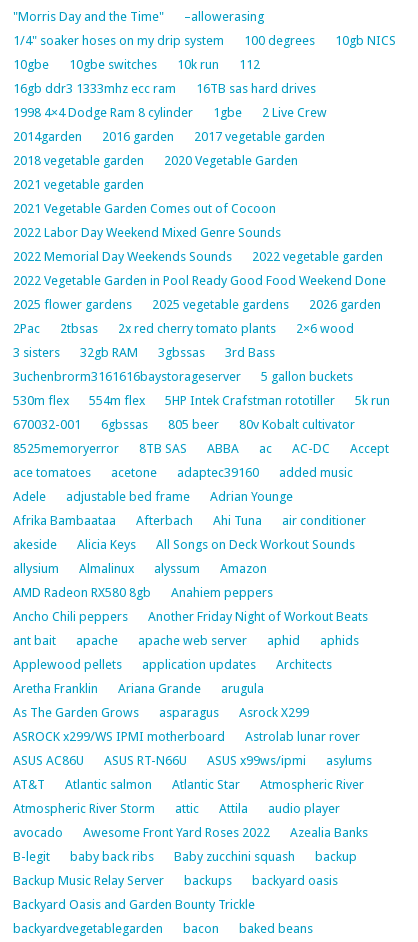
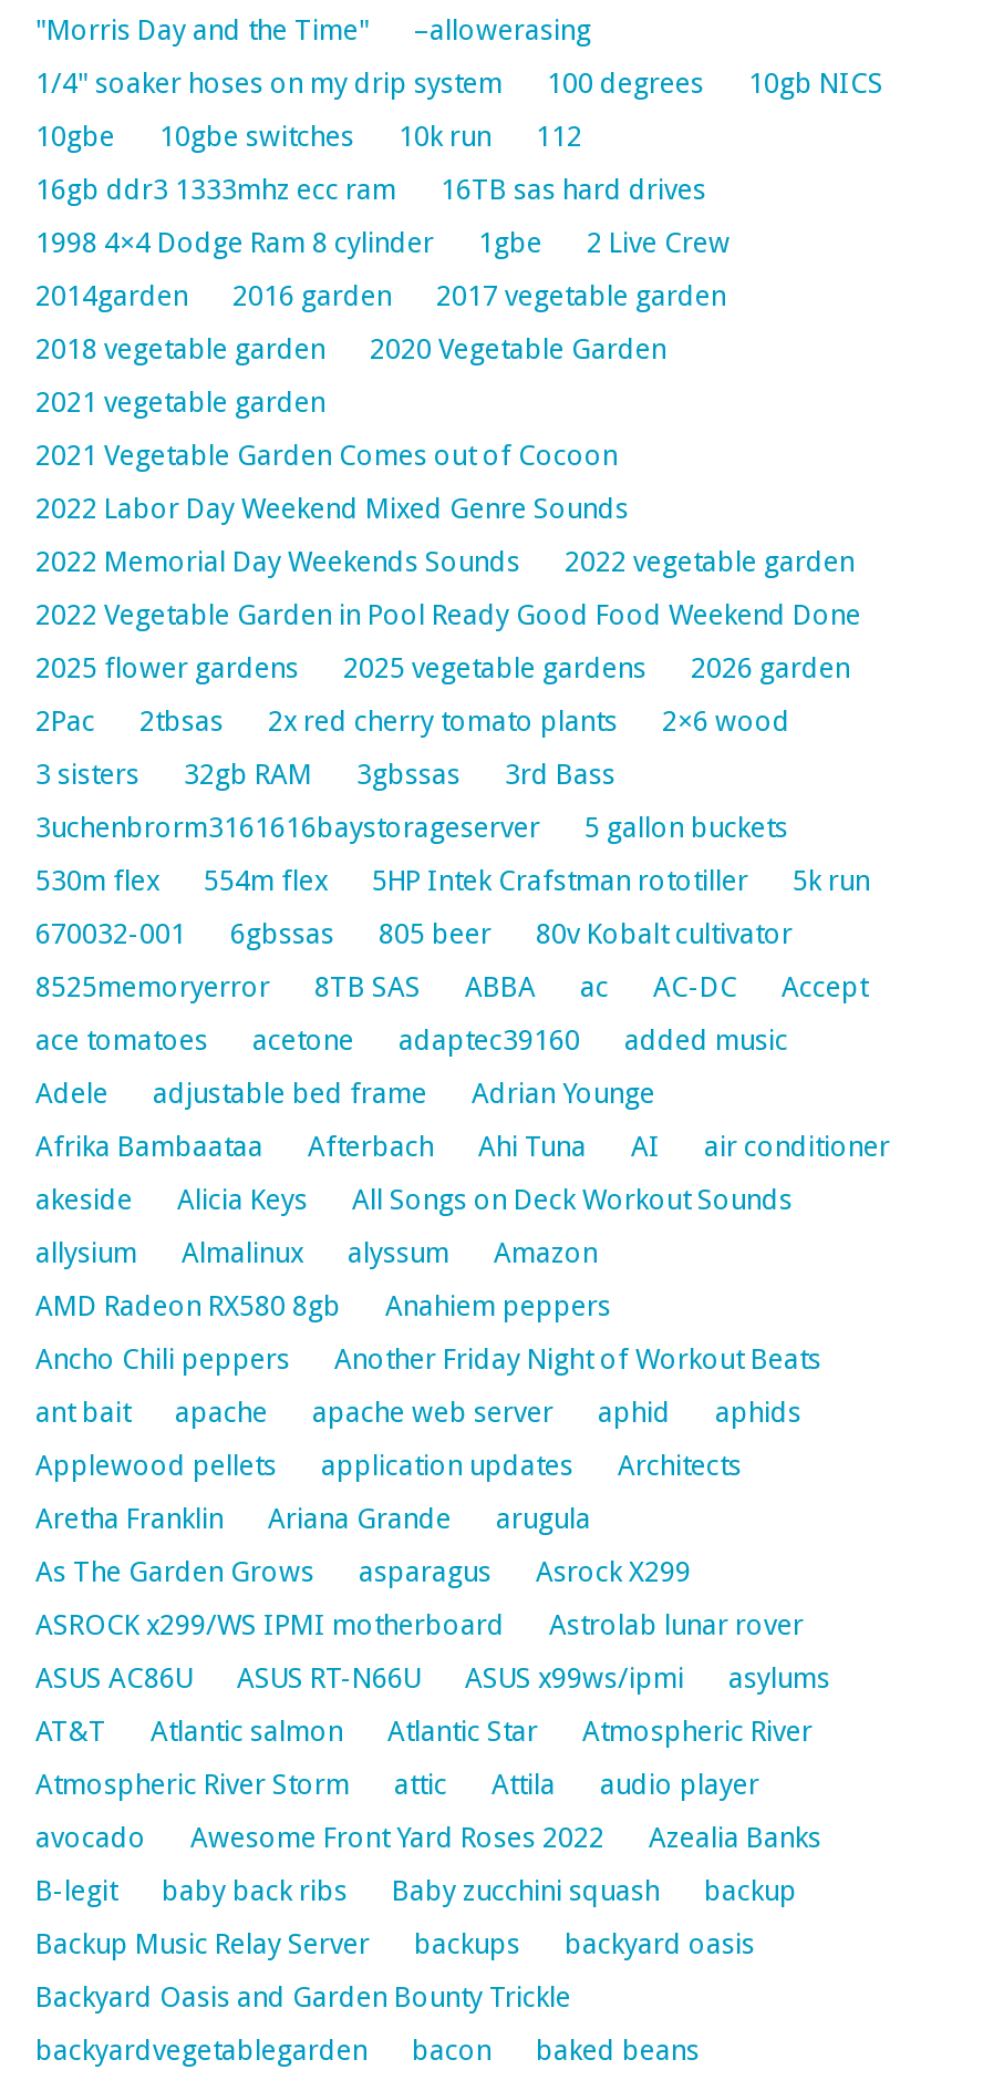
+ AI
